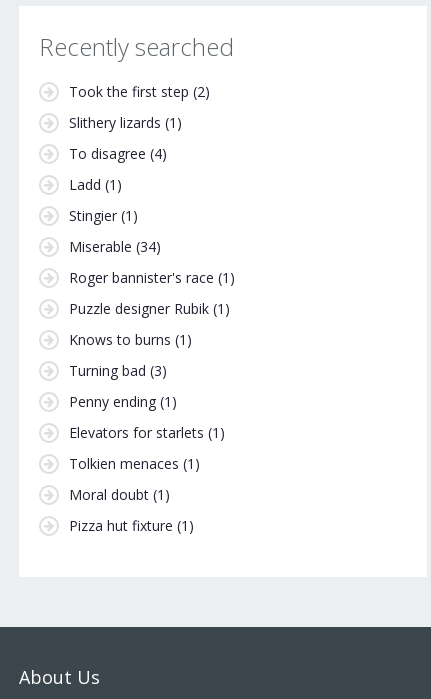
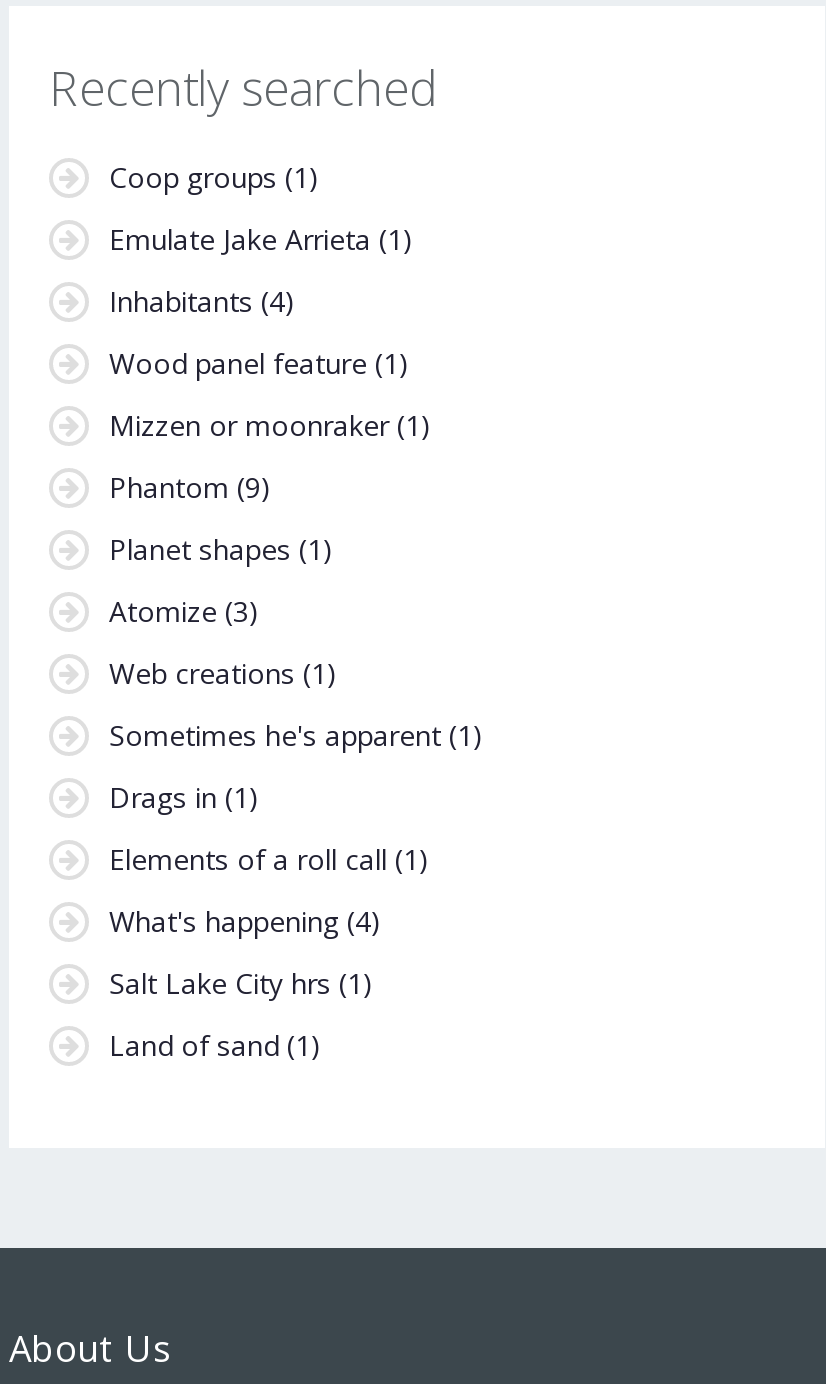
- Took the first step (2)
+ Coop groups (1)

- Slithery lizards (1)
+ Emulate Jake Arrieta (1)

- To disagree (4)
+ Inhabitants (4)

- Ladd (1)
+ Wood panel feature (1)

- Stingier (1)
+ Mizzen or moonraker (1)

- Miserable (34)
+ Phantom (9)

- Roger bannister's race (1)
+ Planet shapes (1)

- Puzzle designer Rubik (1)
+ Atomize (3)

- Knows to burns (1)
+ Web creations (1)

- Turning bad (3)
+ Sometimes he's apparent (1)

- Penny ending (1)
+ Drags in (1)

- Elevators for starlets (1)
+ Elements of a roll call (1)

- Tolkien menaces (1)
+ What's happening (4)

- Moral doubt (1)
+ Salt Lake City hrs (1)

- Pizza hut fixture (1)
+ Land of sand (1)
